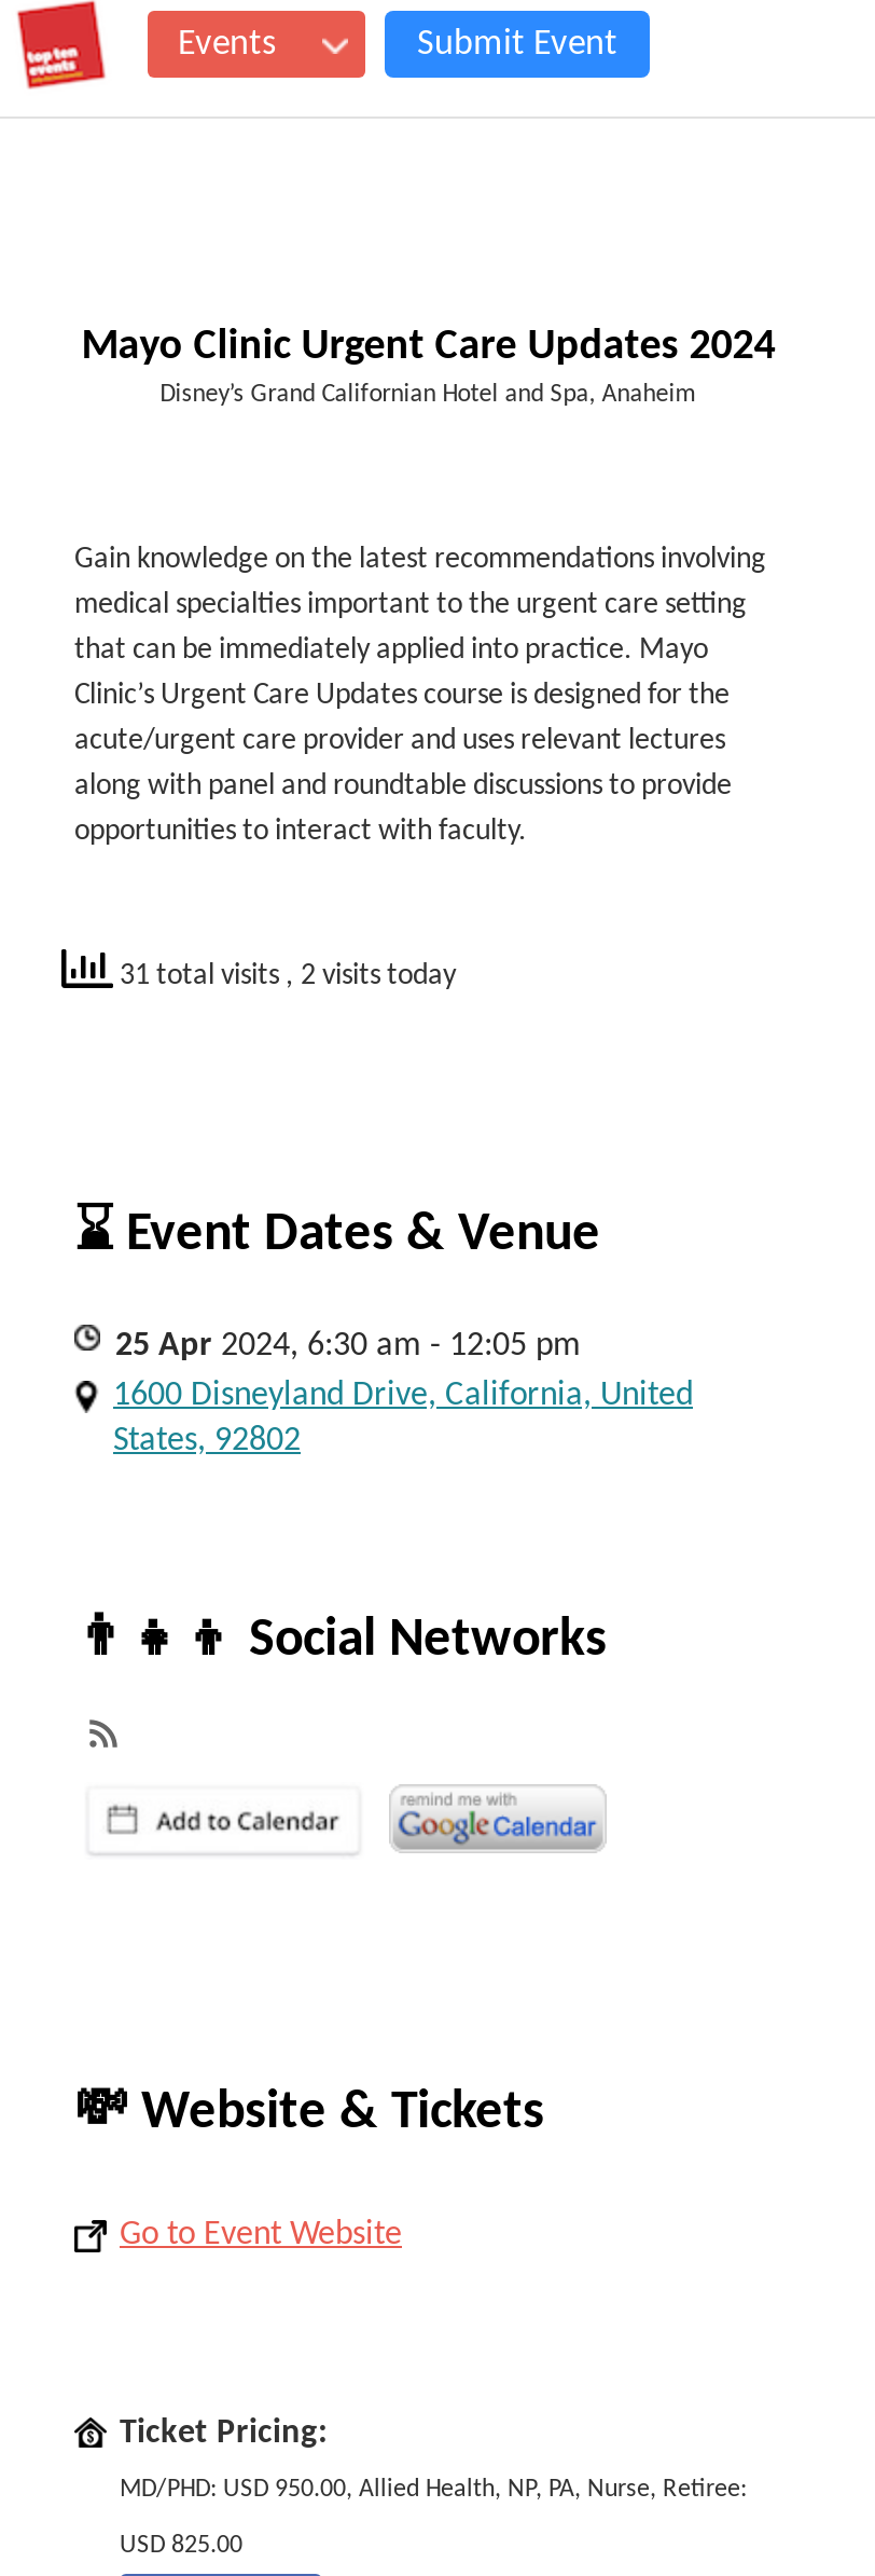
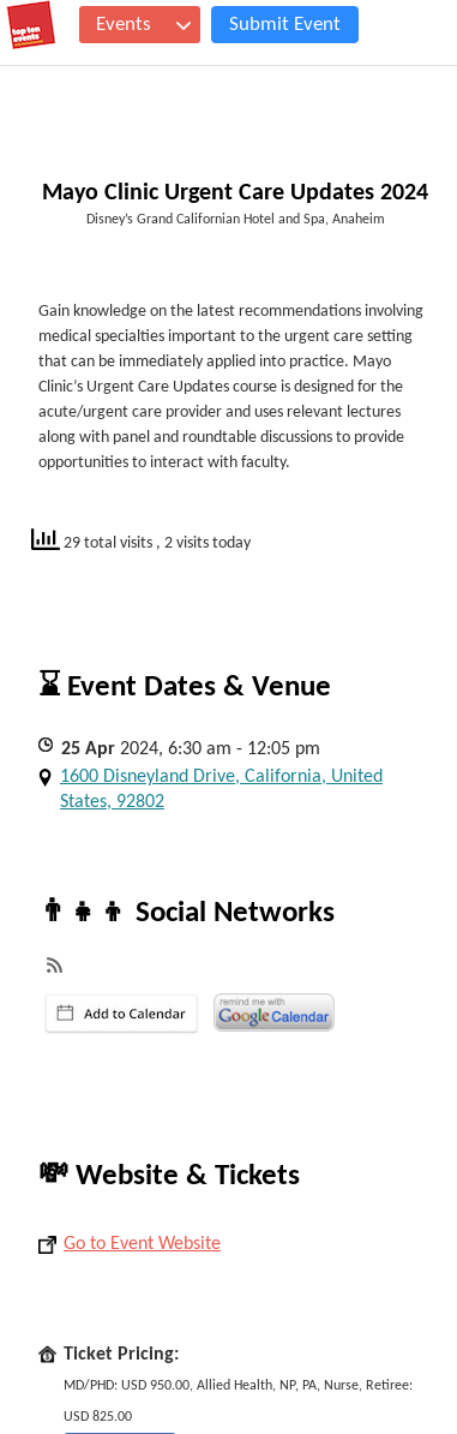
- 31 total visits, 2 visits today
+ 29 total visits, 2 visits today
